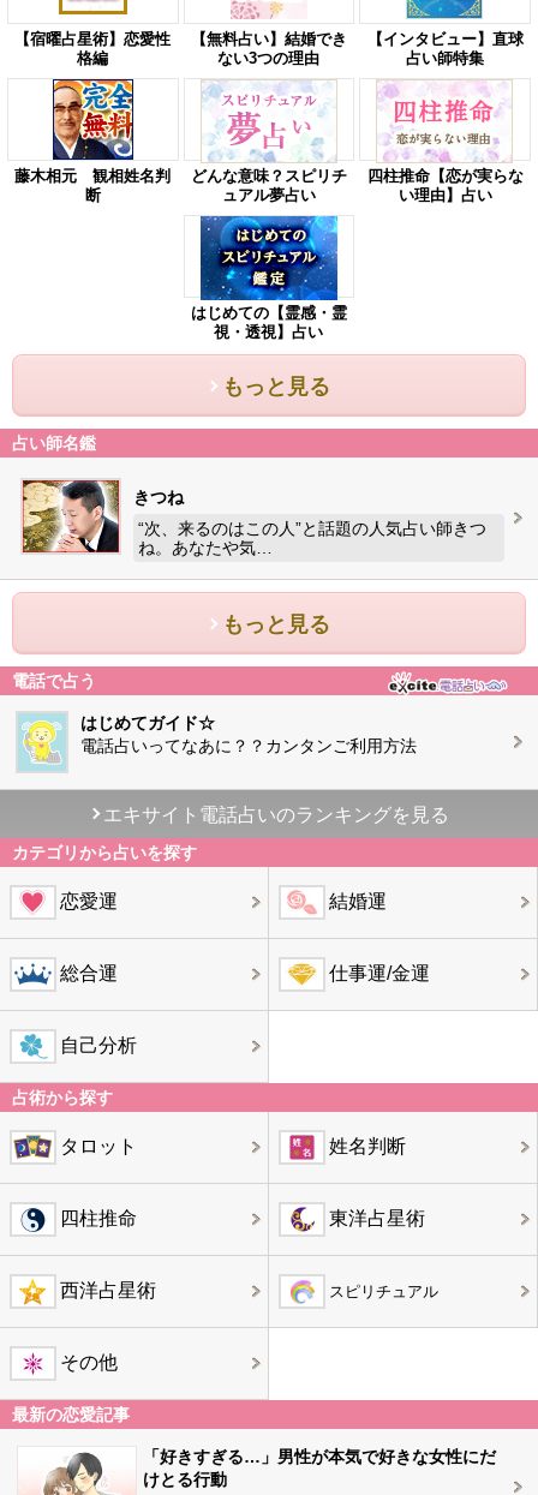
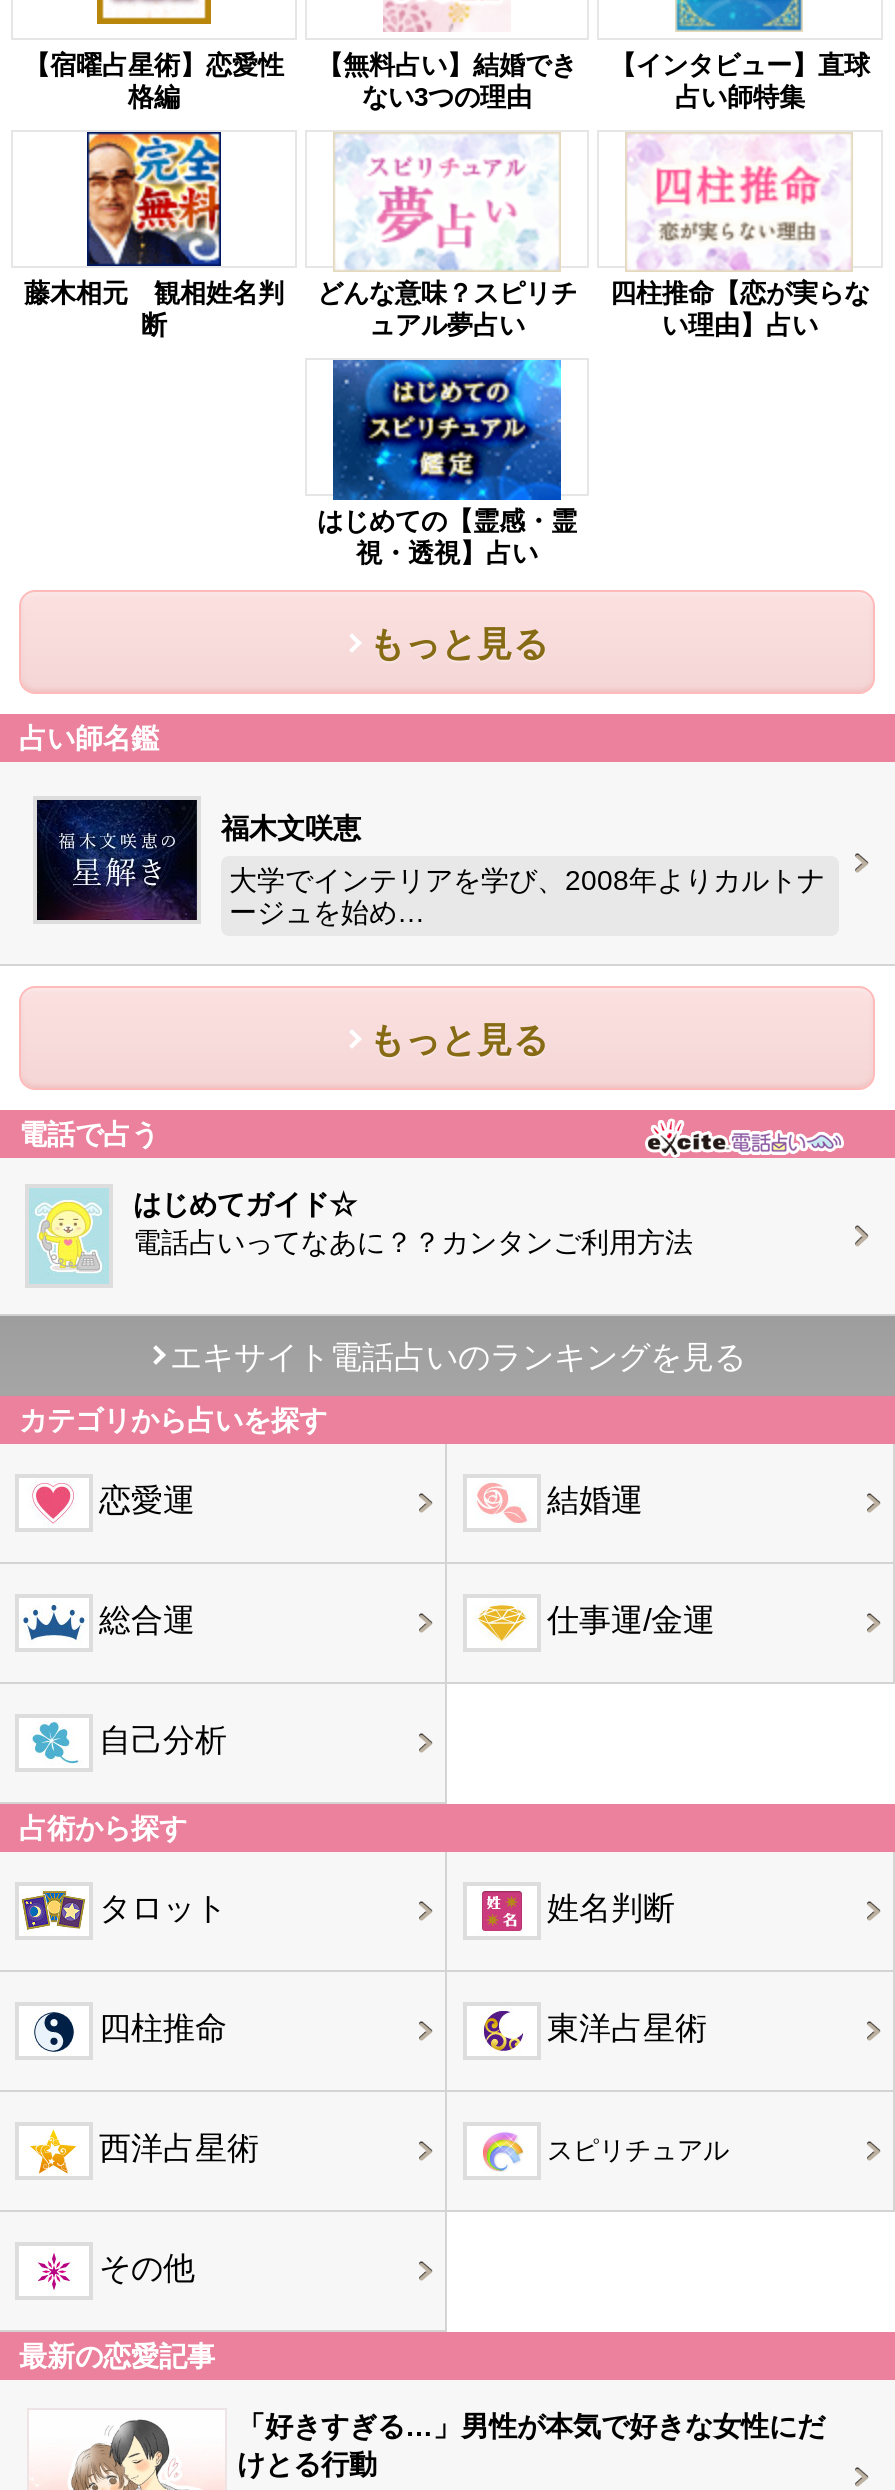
- [image]
- きつね
+ [image]
+ 福木文咲恵

- “次、来るのはこの人”と話題の人気占い師きつ
- ね。あなたや気…
+ 大学でインテリアを学び、2008年よりカルトナ
+ ージュを始め…
